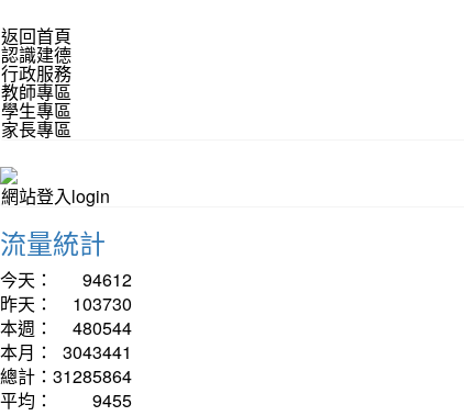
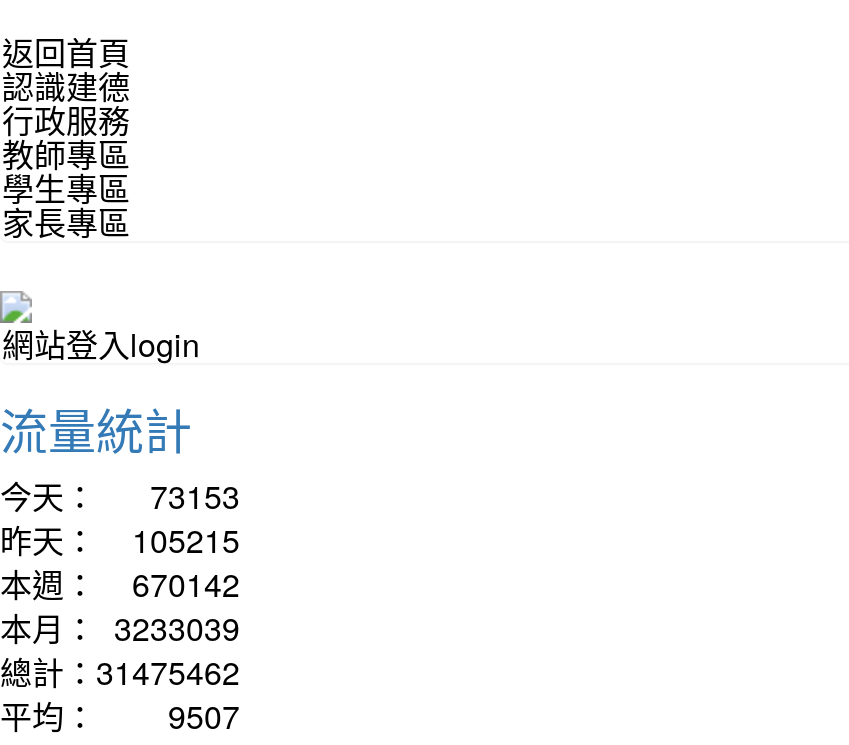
- 今天： 94612
+ 今天： 73153

- 昨天： 103730
+ 昨天： 105215

- 本週： 480544
+ 本週： 670142

- 本月： 3043441
+ 本月： 3233039

- 總計：31285864
+ 總計：31475462

- 平均： 9455
+ 平均： 9507
